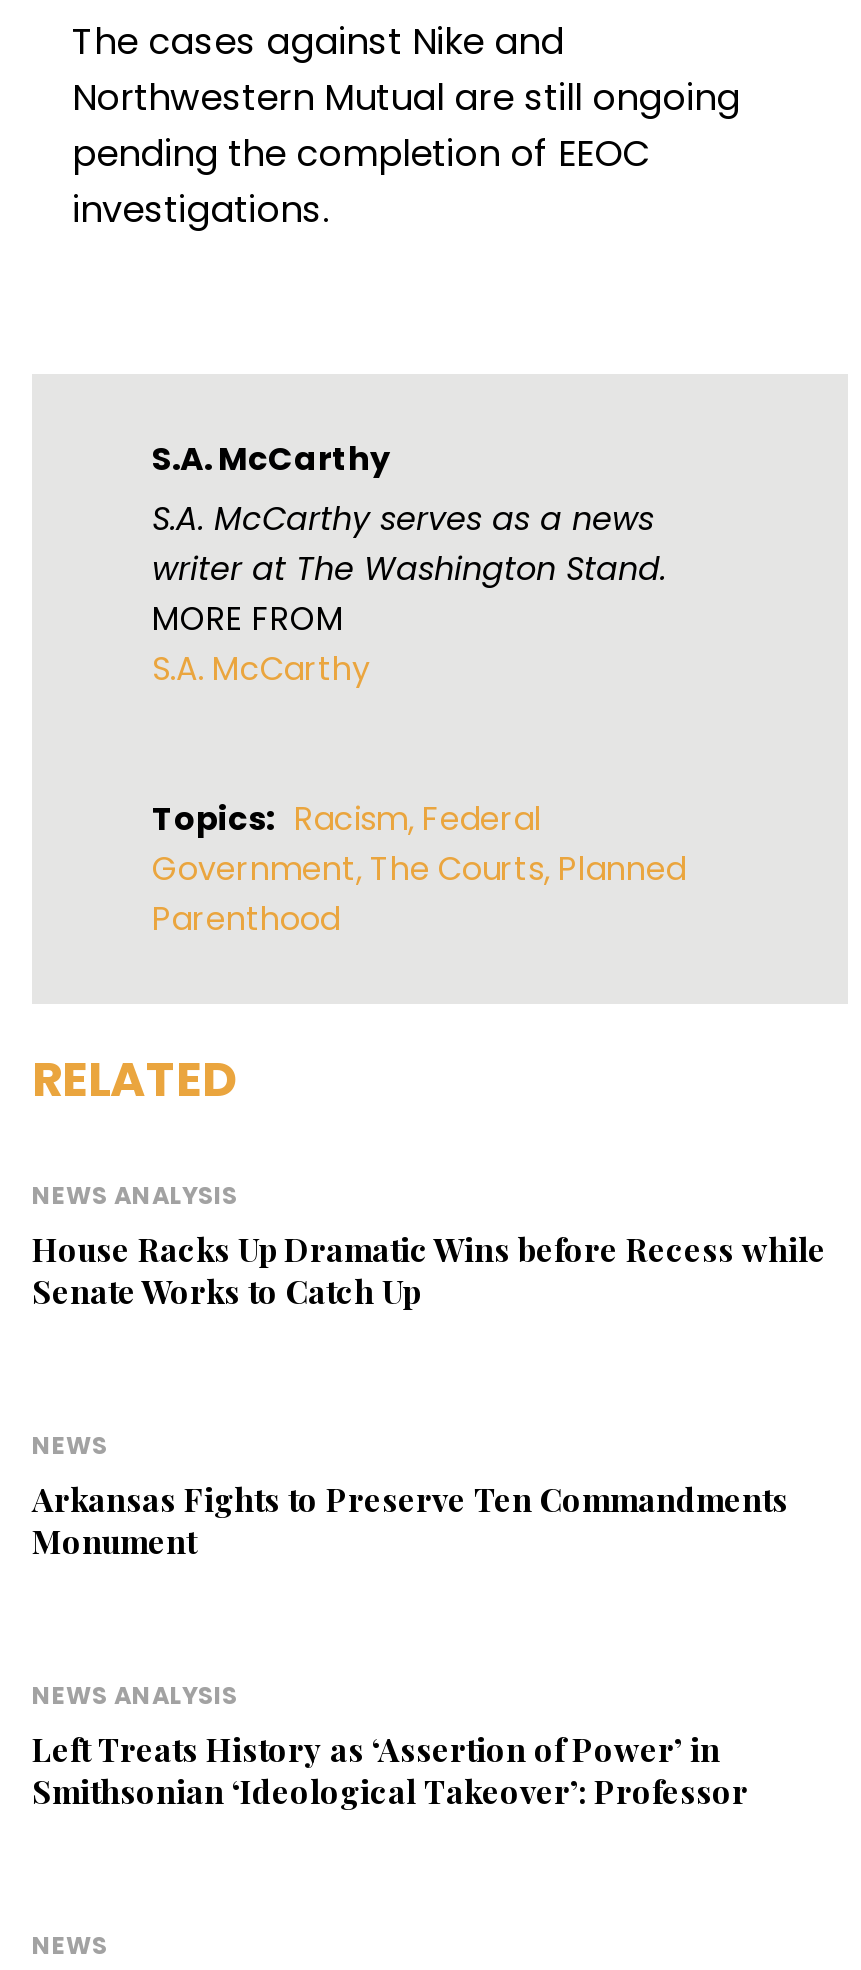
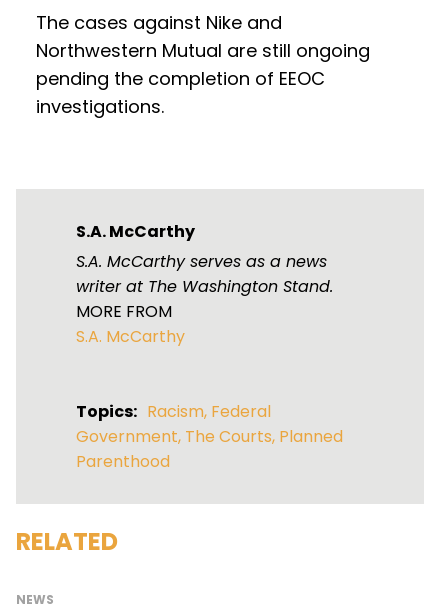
- NEWS ANALYSIS
- House Racks Up Dramatic Wins before Recess while
- Senate Works to Catch Up

- NEWS
- Arkansas Fights to Preserve Ten Commandments
- Monument

- NEWS ANALYSIS
- Left Treats History as ‘Assertion of Power’ in
- Smithsonian ‘Ideological Takeover’: Professor
